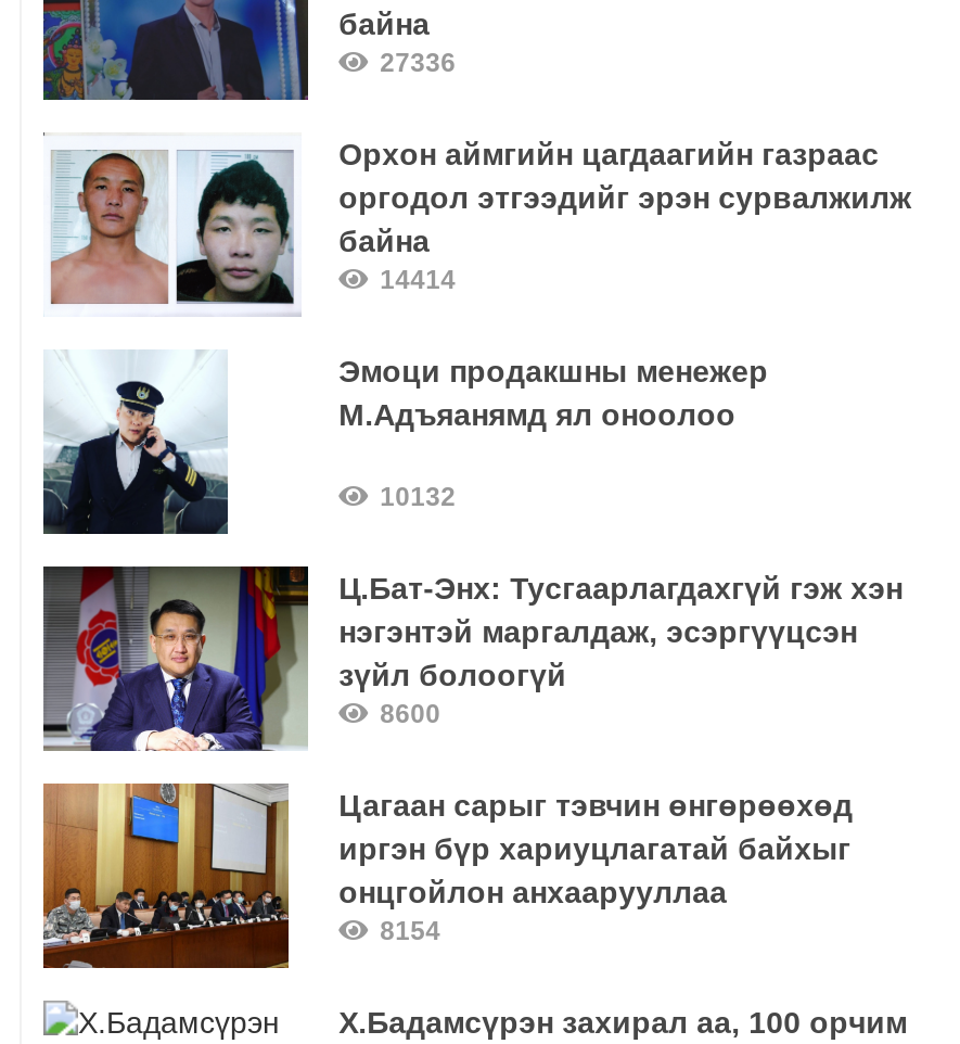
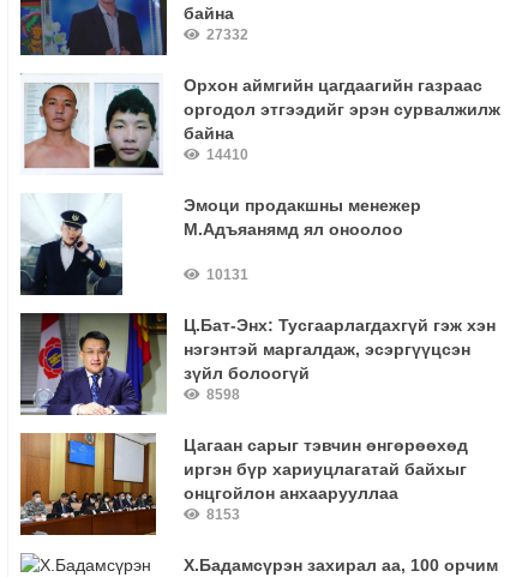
- 27336
+ 27332

- 14414
+ 14410

- 10132
+ 10131

- 8600
+ 8598

- 8154
+ 8153
